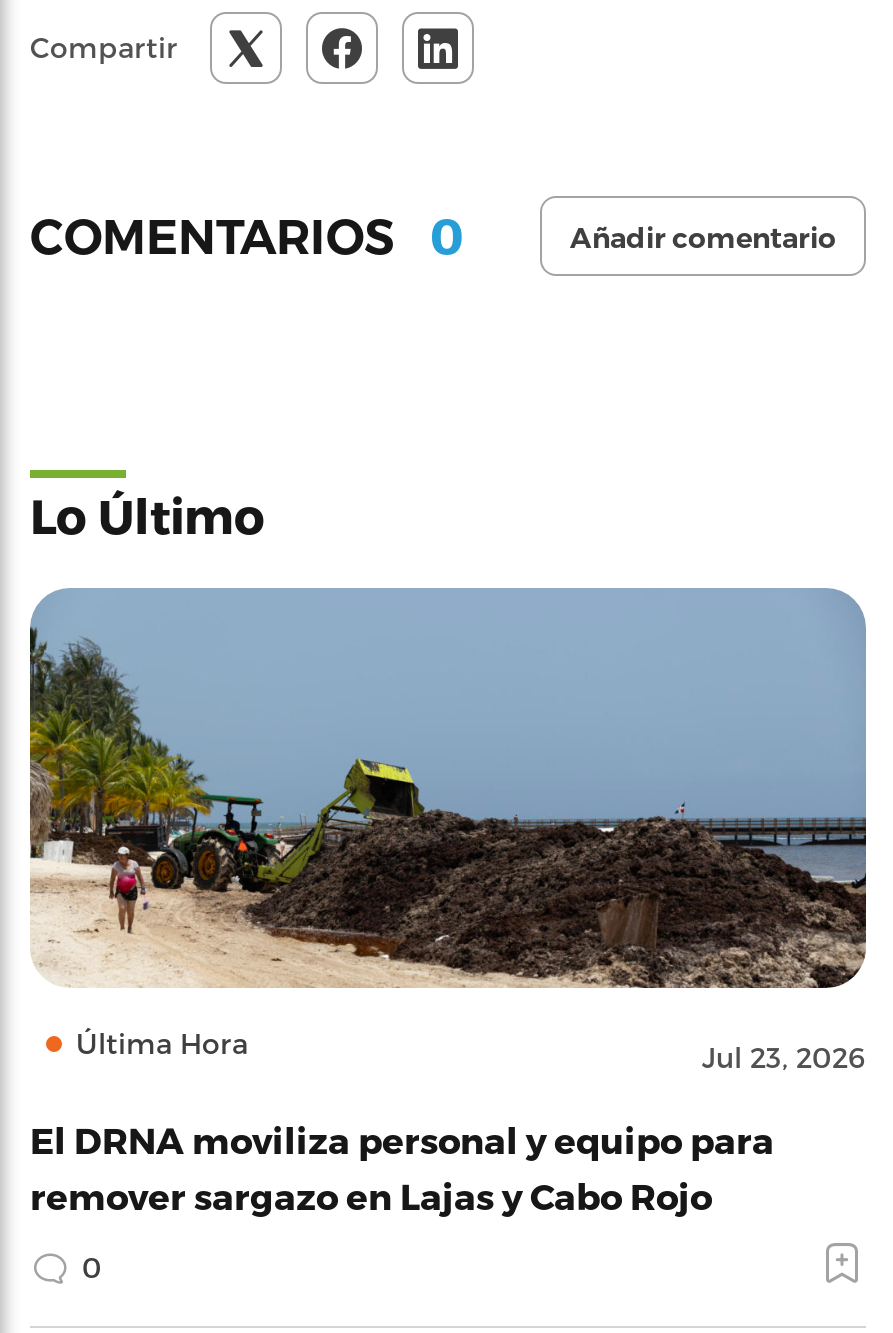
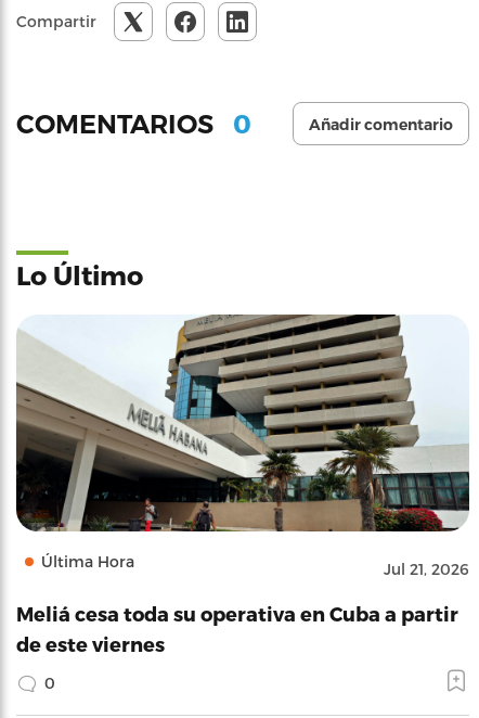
- [image]
- Jul 23, 2026
+ [image]
+ Jul 21, 2026

- El DRNA moviliza personal y equipo para
- remover sargazo en Lajas y Cabo Rojo
+ Meliá cesa toda su operativa en Cuba a partir
+ de este viernes
